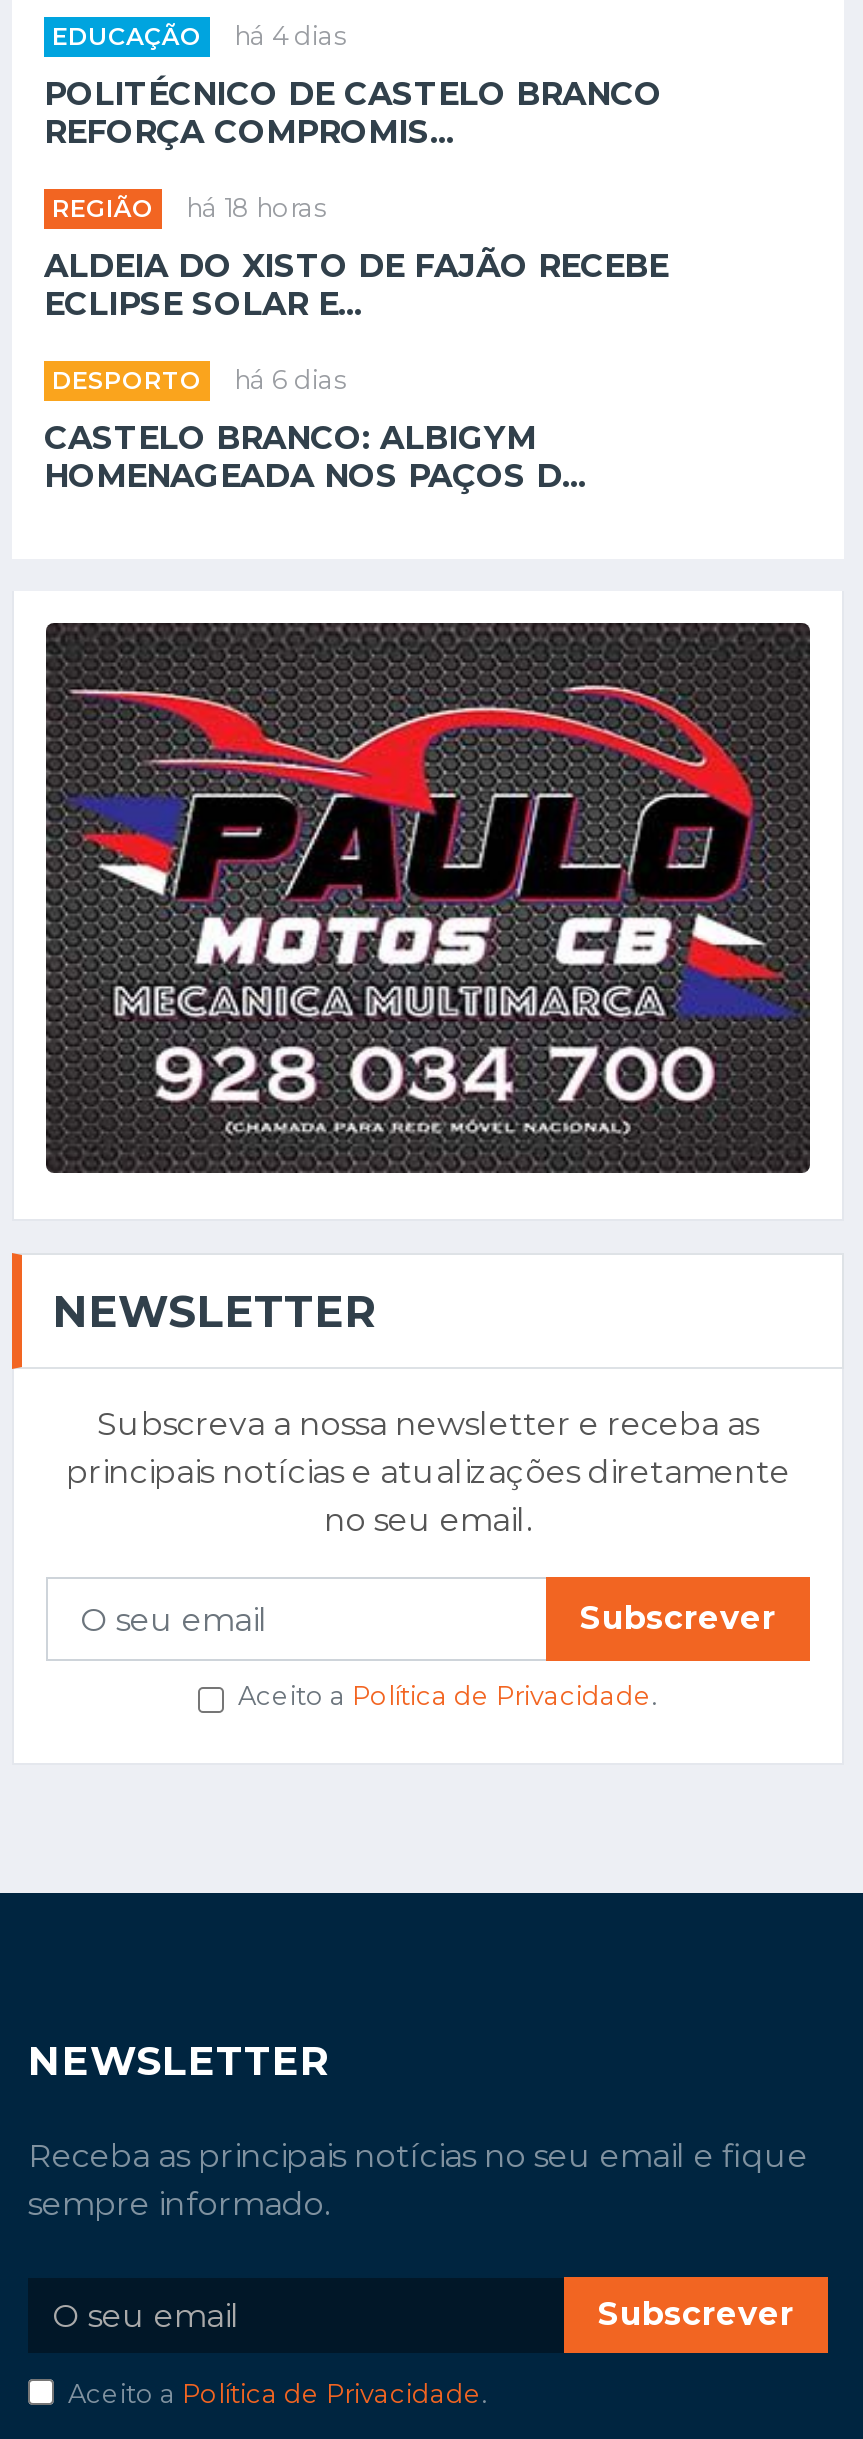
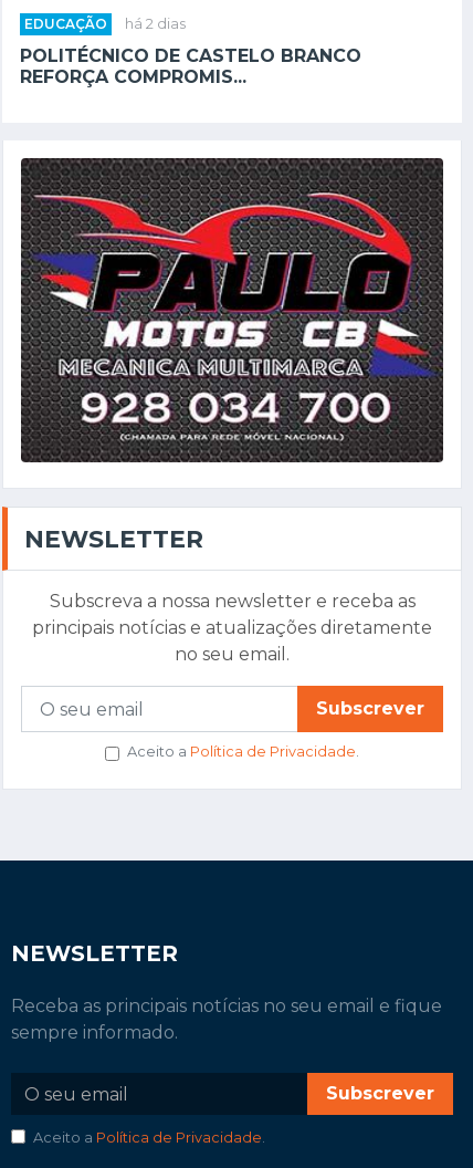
- EDUCAÇÃO há 4 dias
+ EDUCAÇÃO há 2 dias

- REGIÃO
- há 18 horas
- ALDEIA DO XISTO DE FAJÃO RECEBE
- ECLIPSE SOLAR E...
- DESPORTO
- há 6 dias
- CASTELO BRANCO: ALBIGYM
- HOMENAGEADA NOS PAÇOS D...
